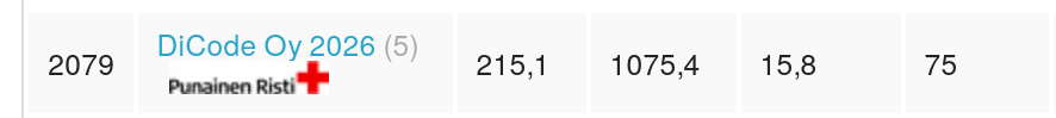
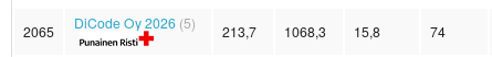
- 2079
+ 2065

- 215,1
+ 213,7

- 1075,4
+ 1068,3

- 75
+ 74
